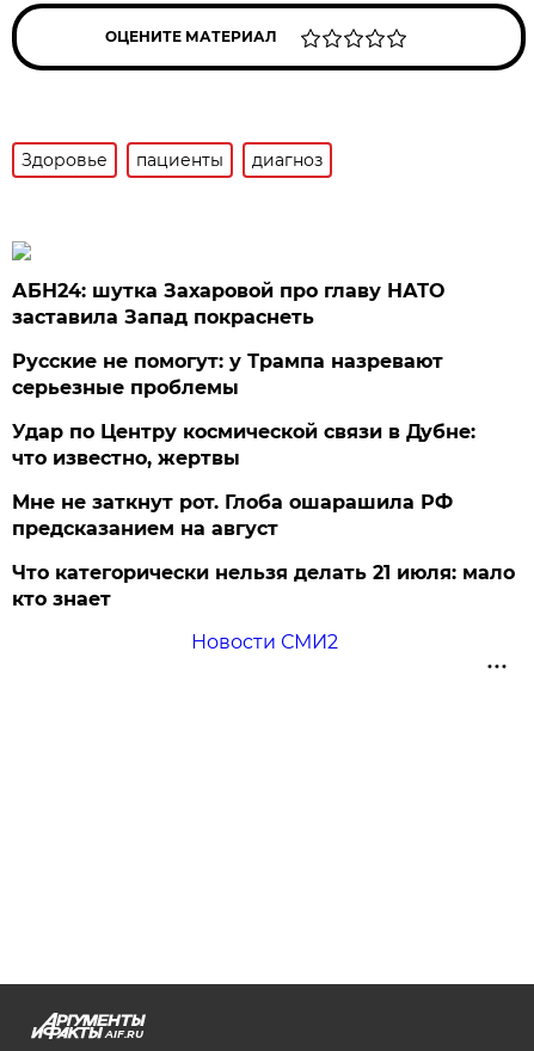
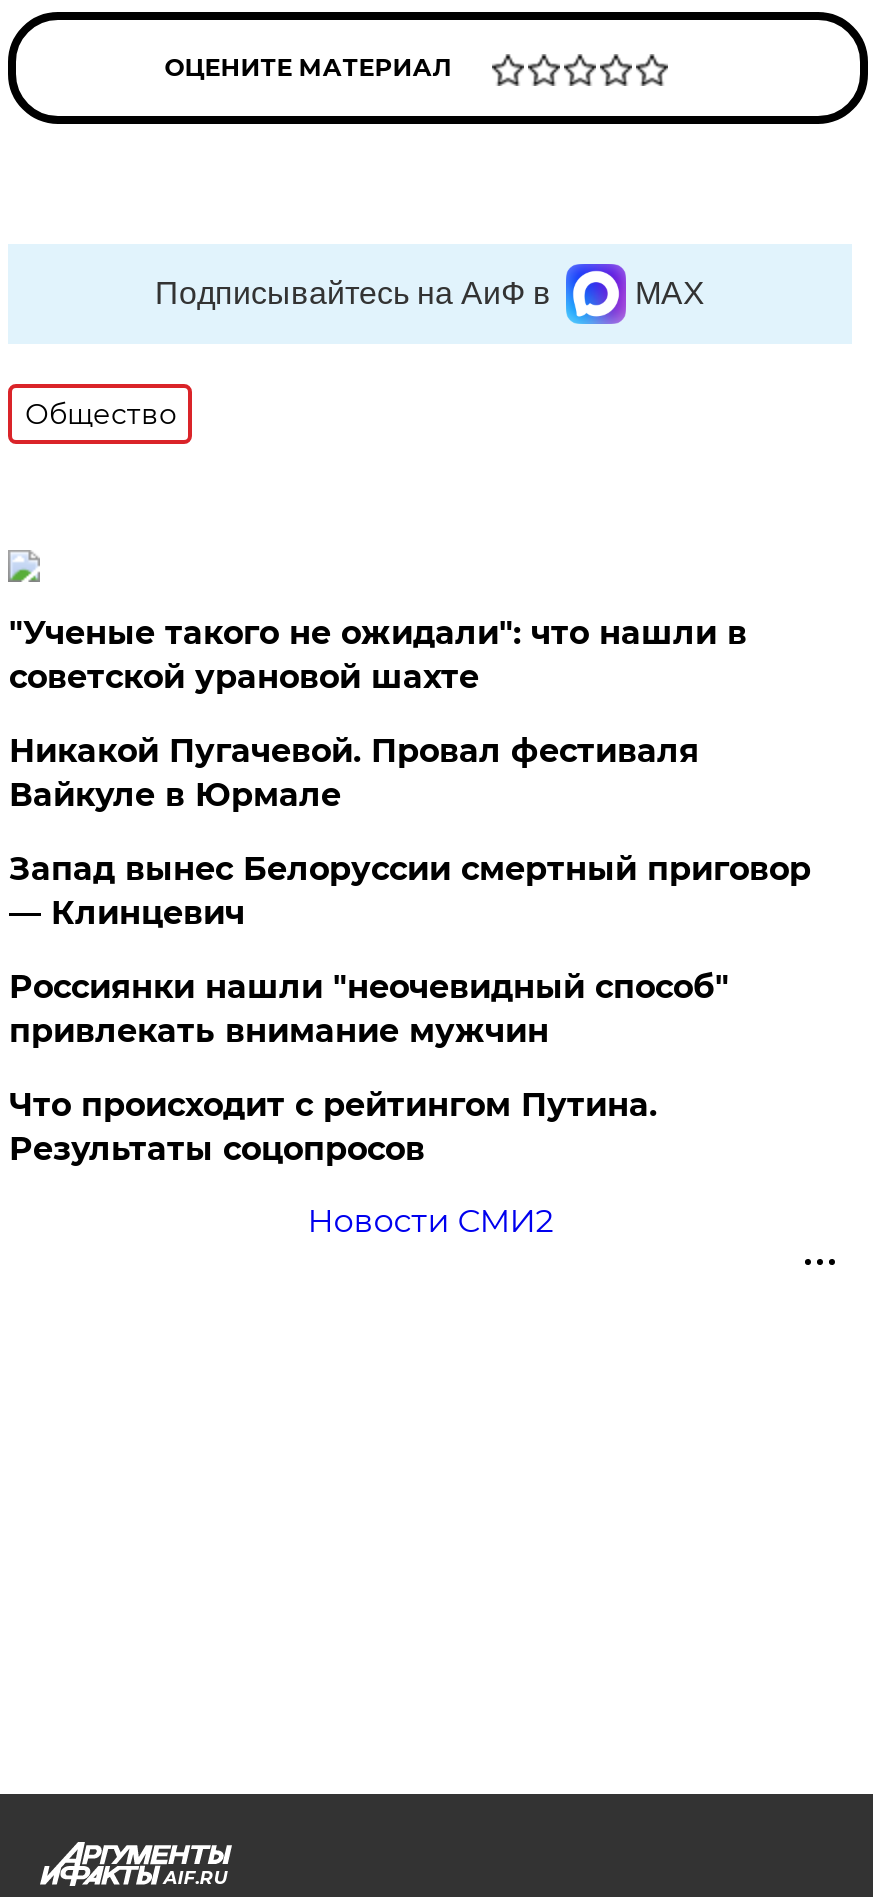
- Здоровье
- пациенты
- диагноз
+ Подписывайтесь на АиФ в
+ MAX
+ Общество

- АБН24: шутка Захаровой про главу НАТО
- заставила Запад покраснеть
- Русские не помогут: у Трампа назревают
- серьезные проблемы
- Удар по Центру космической связи в Дубне:
- что известно, жертвы
- Мне не заткнут рот. Глоба ошарашила РФ
- предсказанием на август
- Что категорически нельзя делать 21 июля: мало
- кто знает
+ "Ученые такого не ожидали": что нашли в
+ советской урановой шахте
+ Никакой Пугачевой. Провал фестиваля
+ Вайкуле в Юрмале
+ Запад вынес Белоруссии смертный приговор
+ — Клинцевич
+ Россиянки нашли "неочевидный способ"
+ привлекать внимание мужчин
+ Что происходит с рейтингом Путина.
+ Результаты соцопросов
